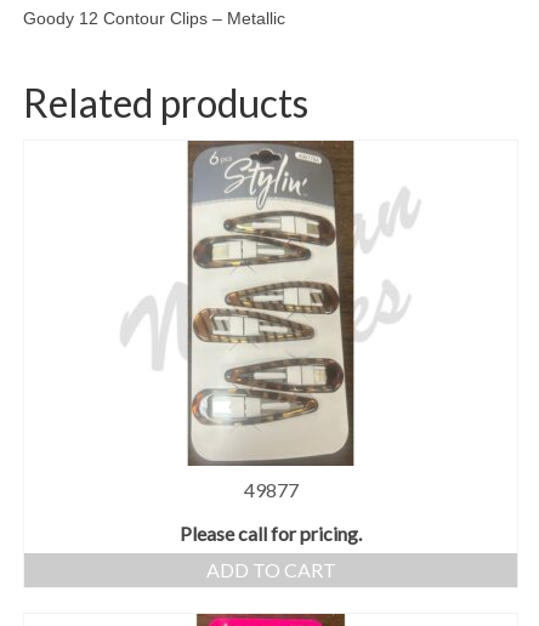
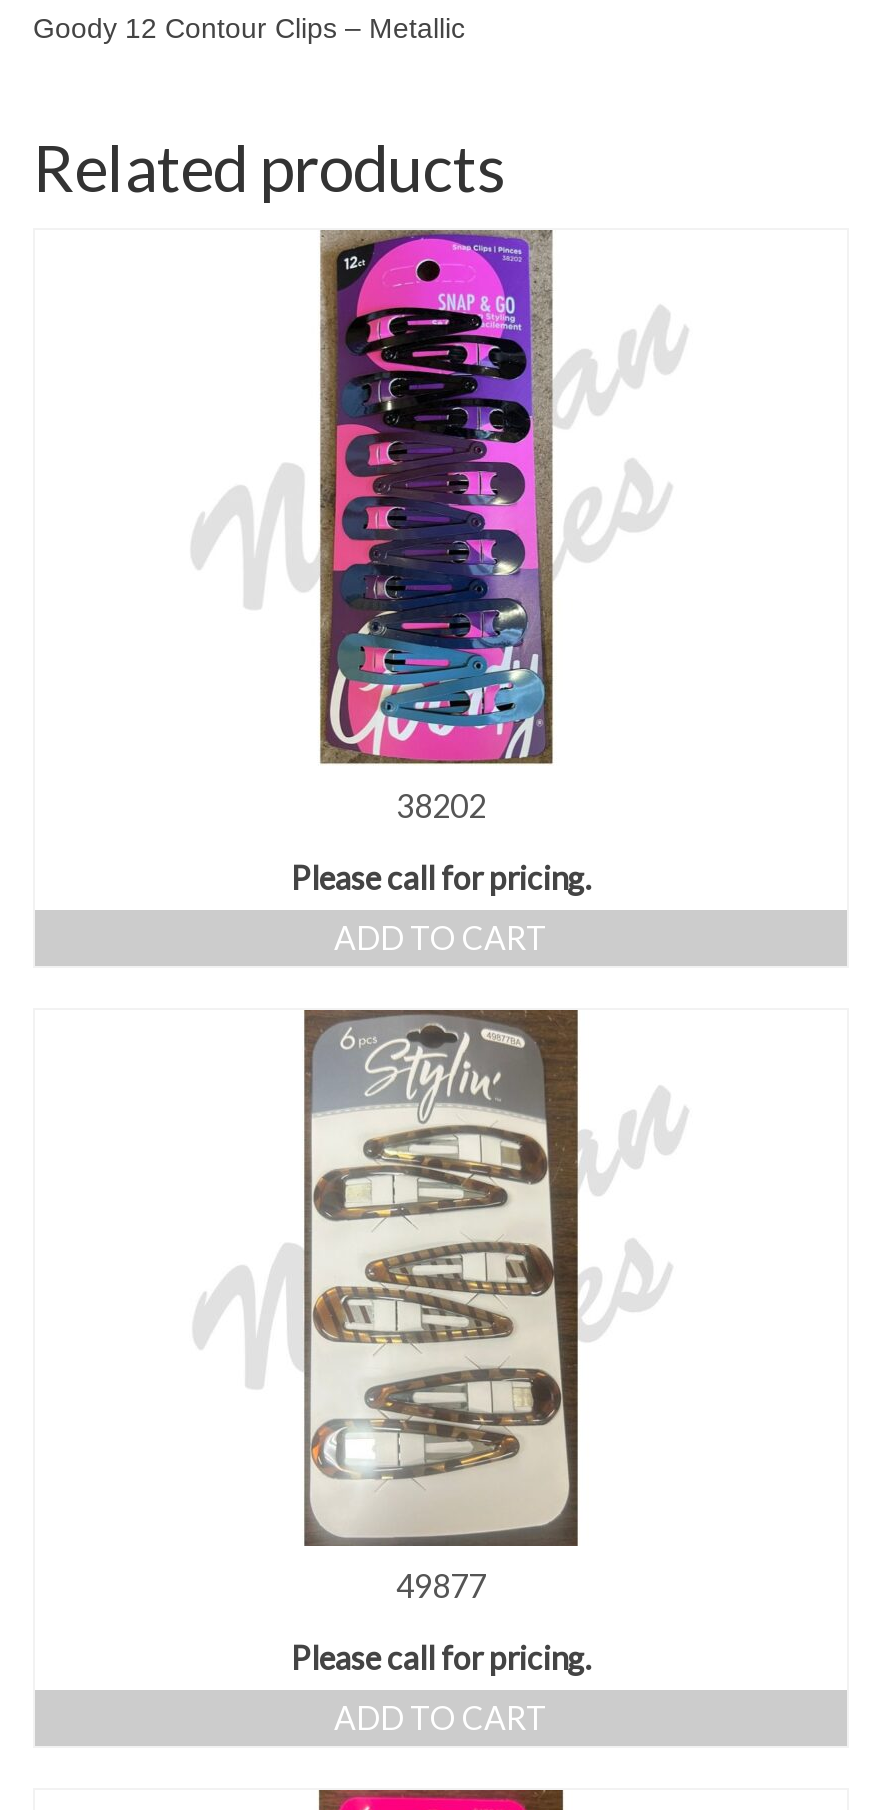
+ [image]
+ 38202
+ Please call for pricing.
+ ADD TO CART
